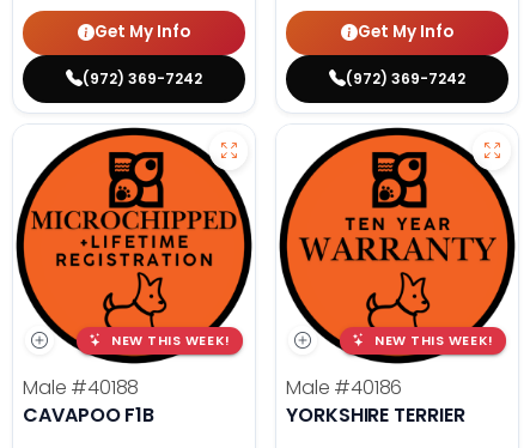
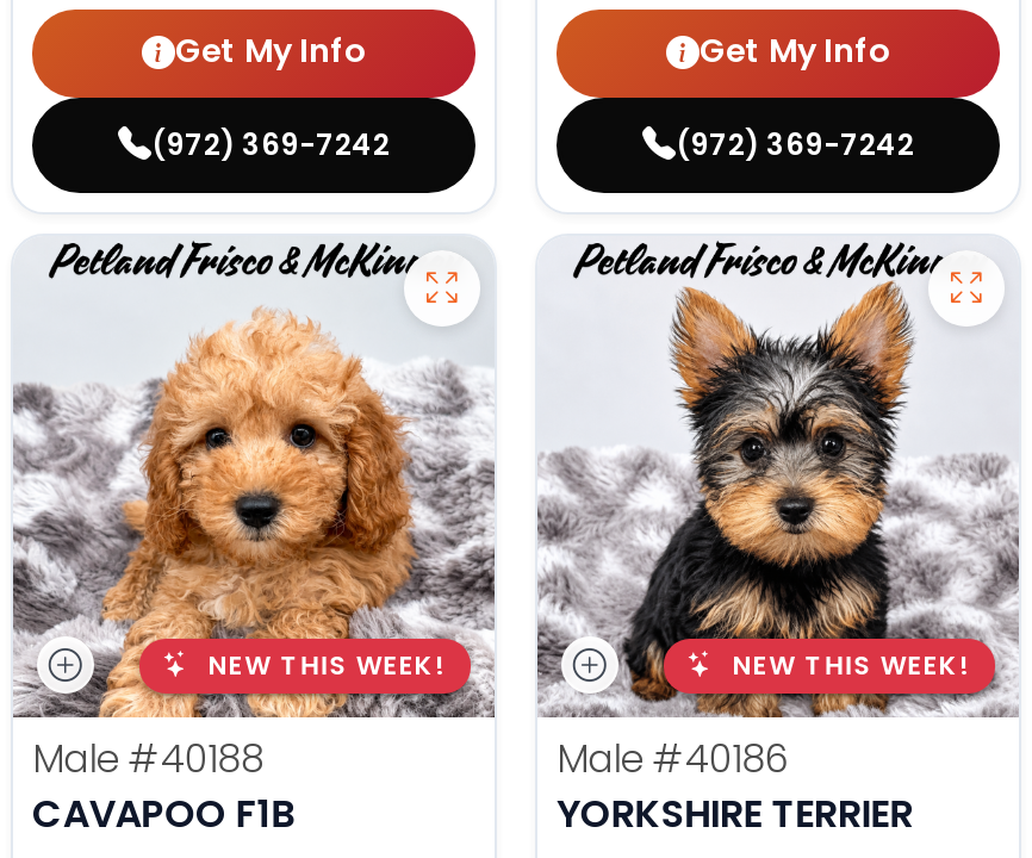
- [image]
+ [image]

- [image]
+ [image]
